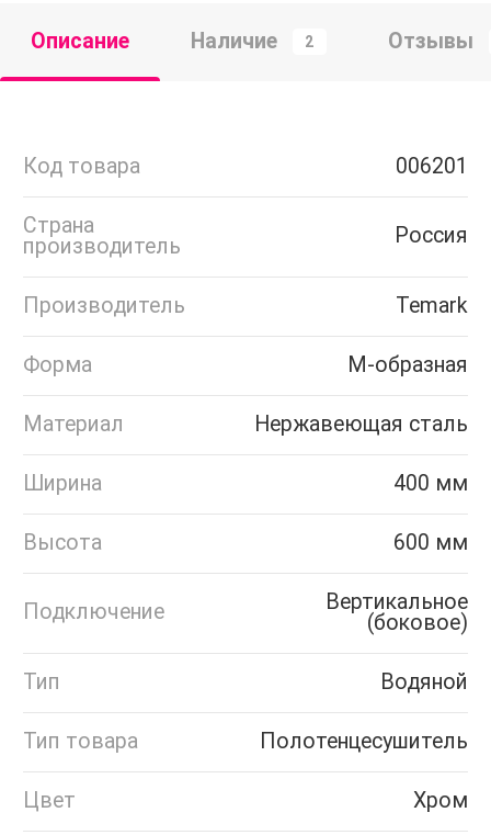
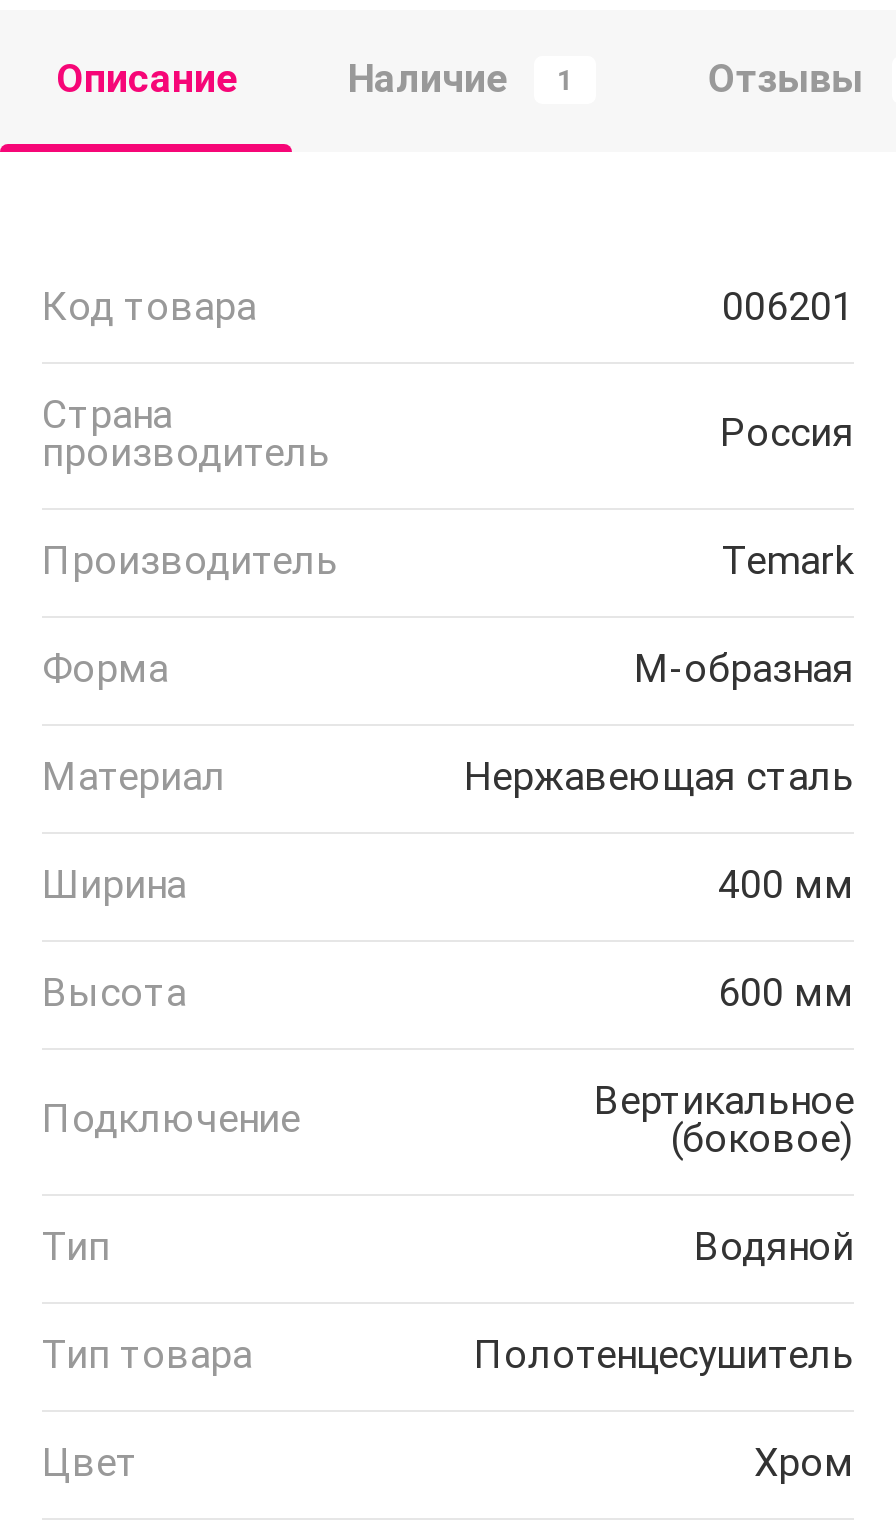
- Наличие 2
+ Наличие 1
